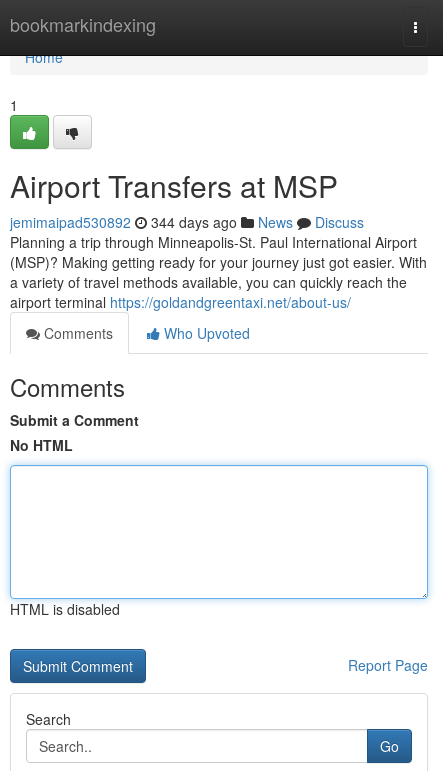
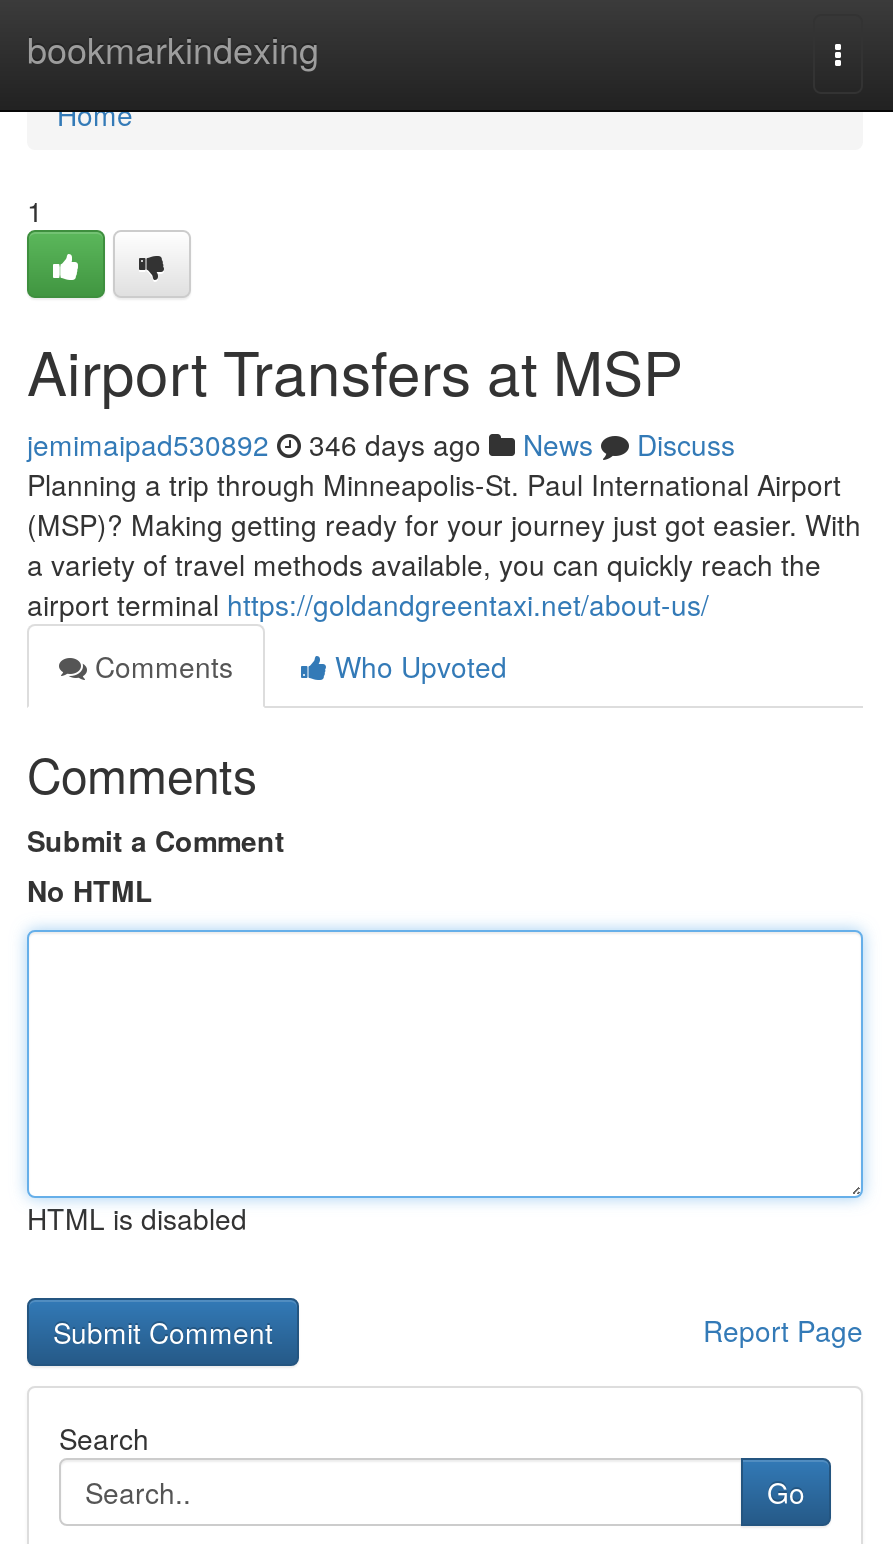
- jemimaipad530892 344 days ago News Discuss
+ jemimaipad530892 346 days ago News Discuss
